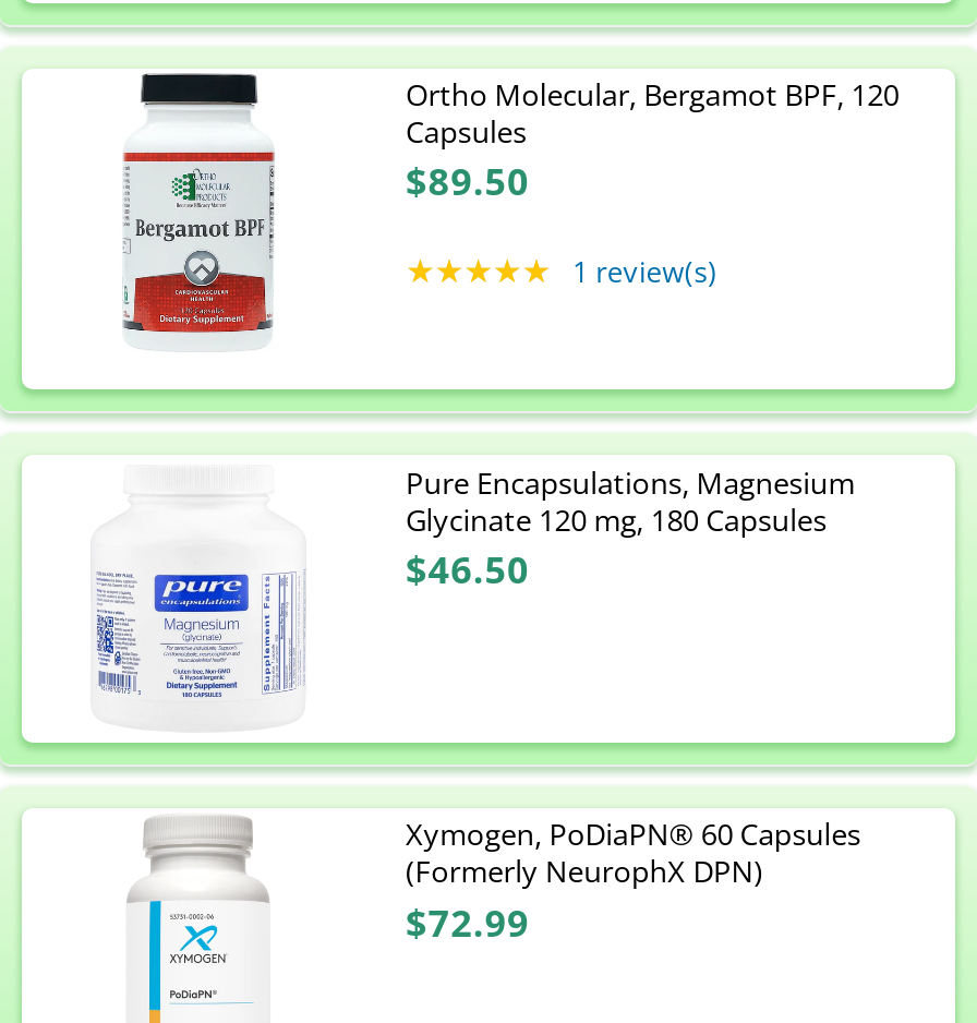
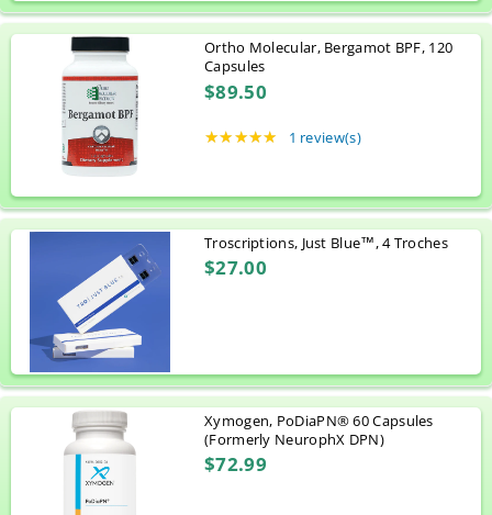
- [image]
- Pure Encapsulations, Magnesium
- Glycinate 120 mg, 180 Capsules
- $46.50
+ [image]
+ Troscriptions, Just Blue™, 4 Troches
+ $27.00
